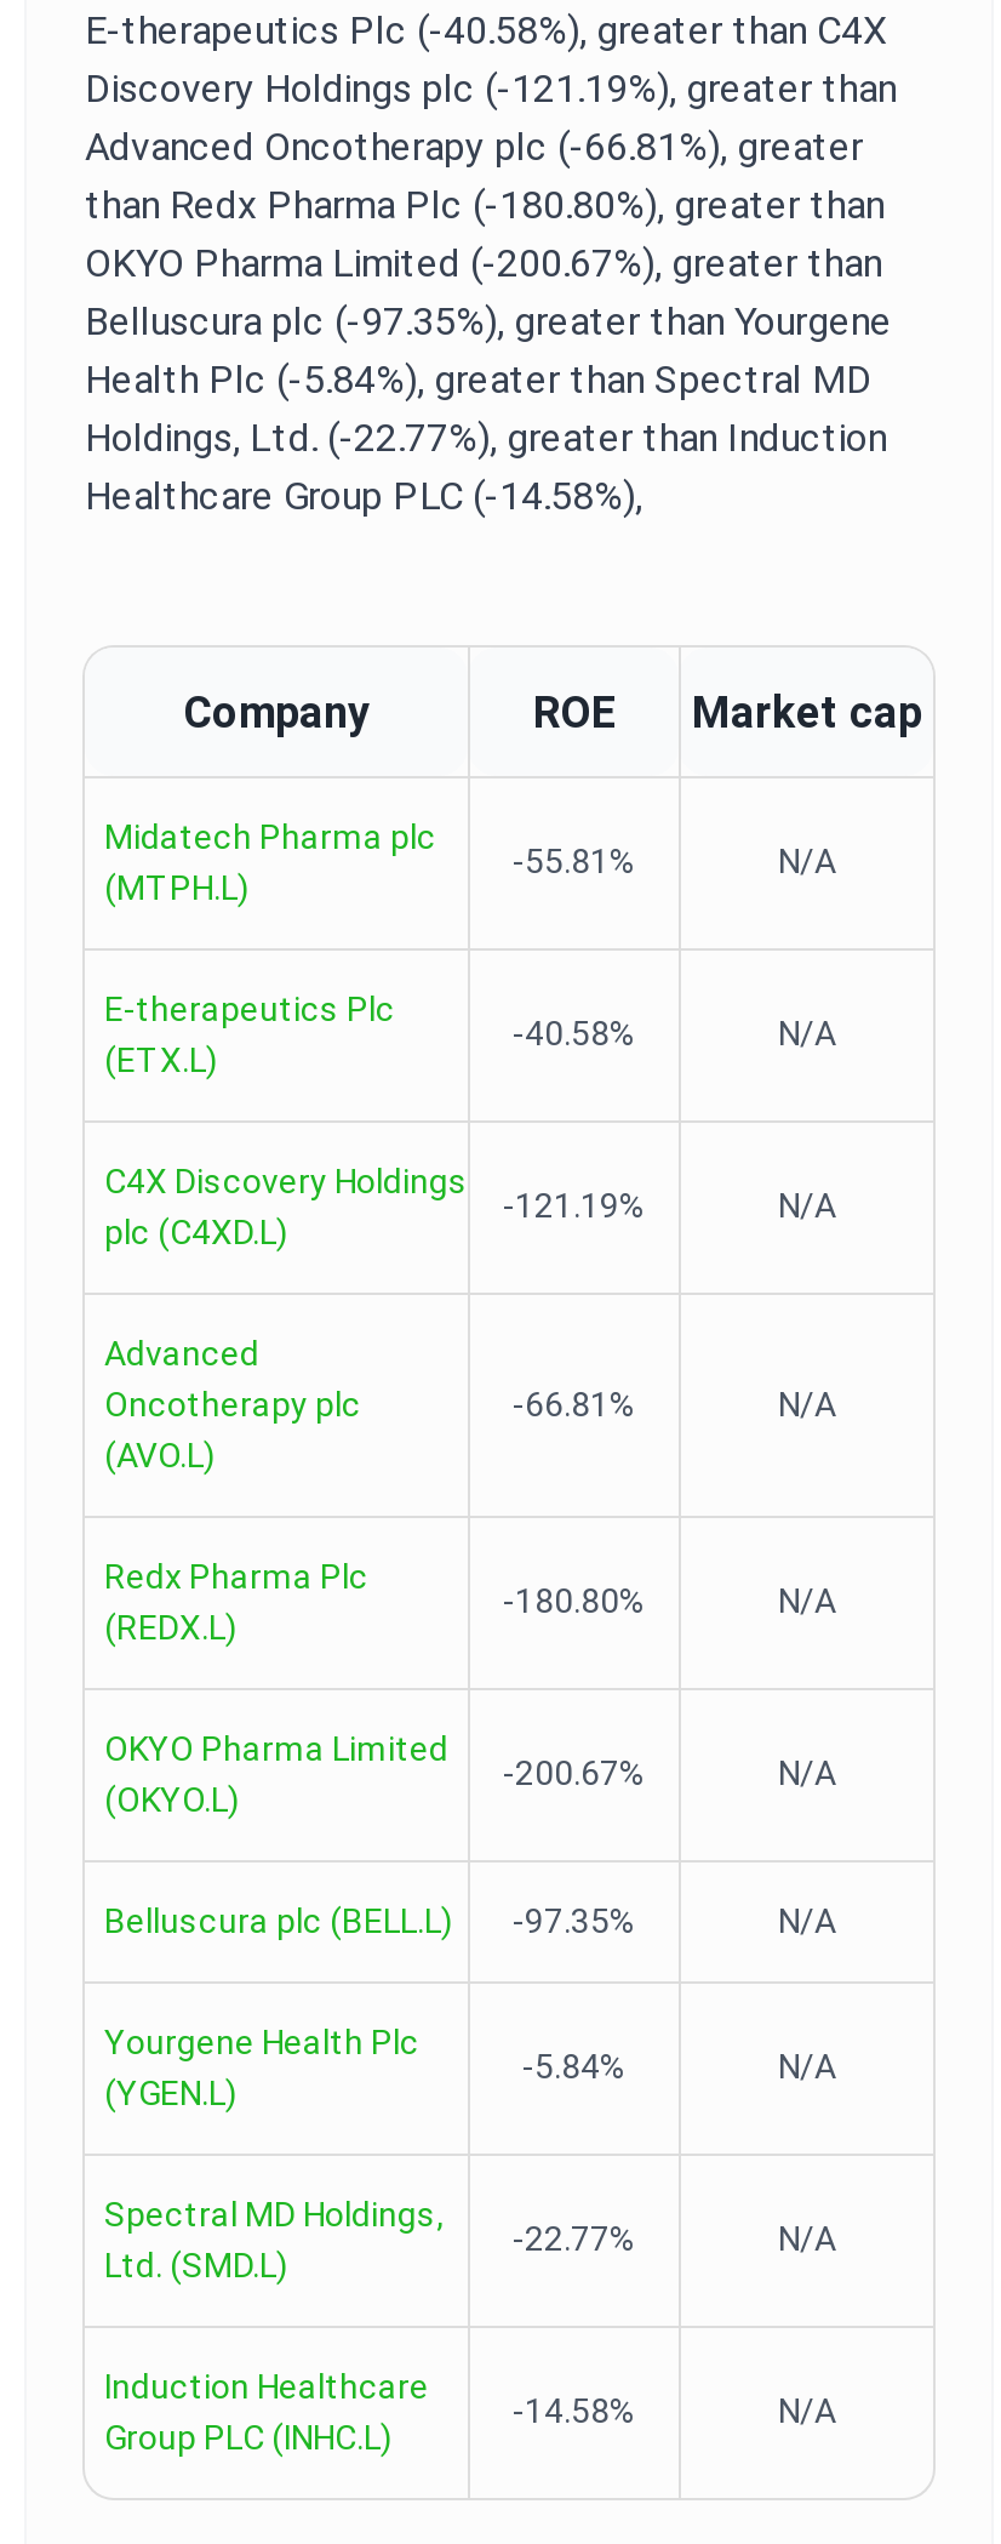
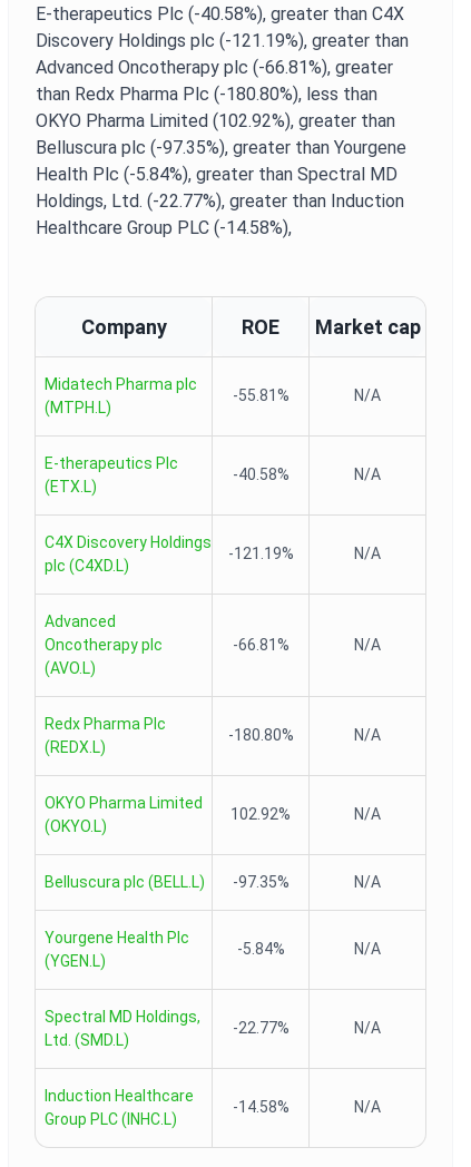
- than Redx Pharma Plc (-180.80%), greater than
+ than Redx Pharma Plc (-180.80%), less than

- OKYO Pharma Limited (-200.67%), greater than
+ OKYO Pharma Limited (102.92%), greater than

- -200.67%
+ 102.92%
